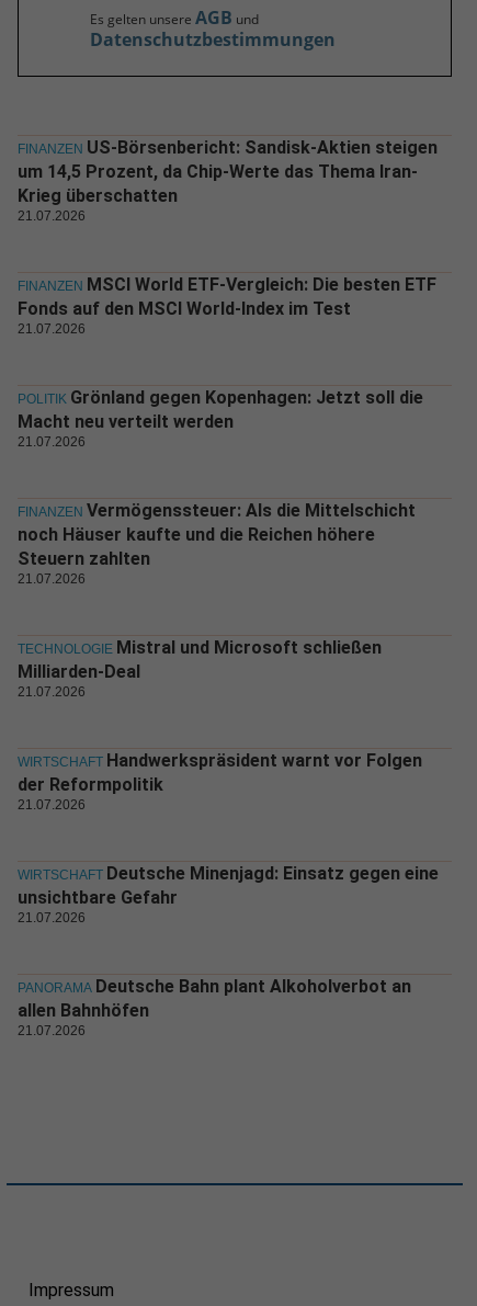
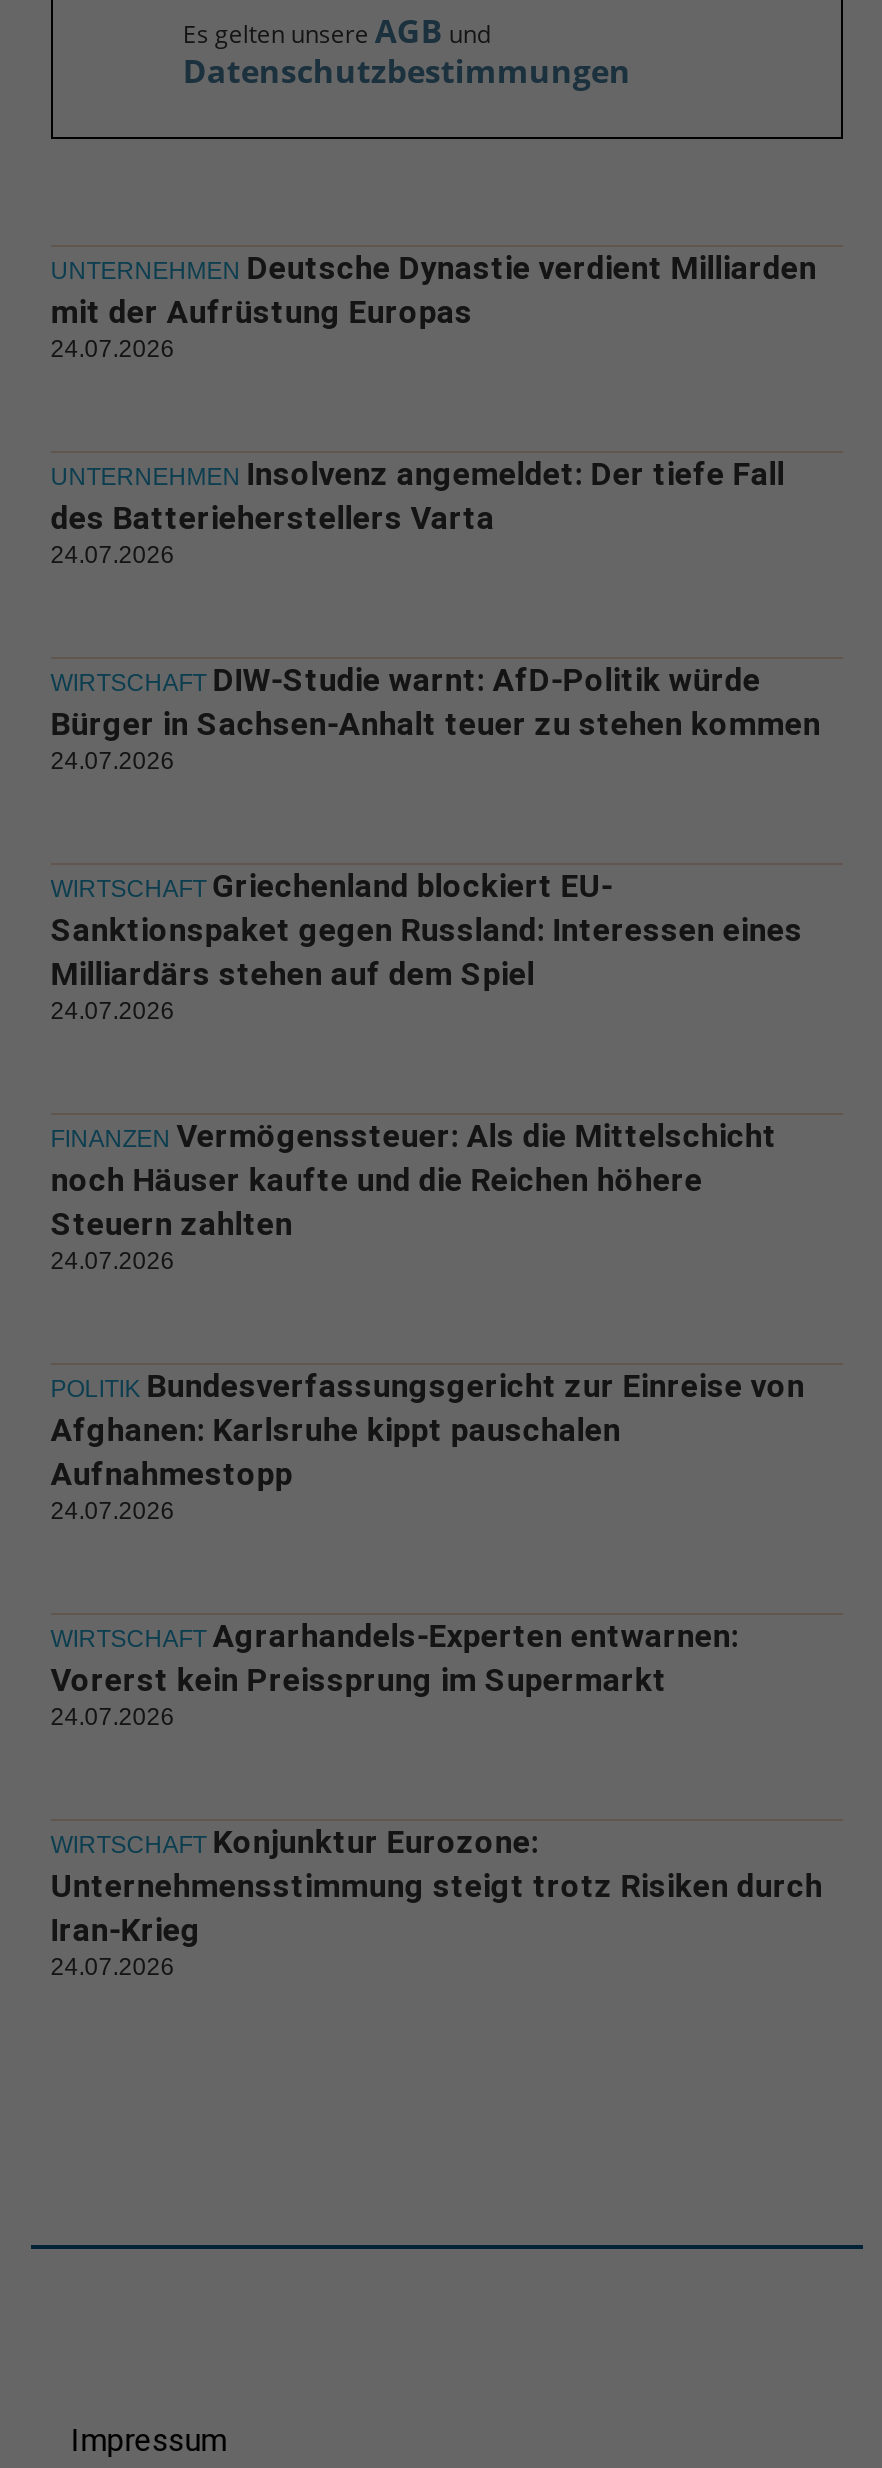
- FINANZEN US-Börsenbericht: Sandisk-Aktien steigen
- um 14,5 Prozent, da Chip-Werte das Thema Iran-
- Krieg überschatten
- 21.07.2026
- FINANZEN MSCI World ETF-Vergleich: Die besten ETF
- Fonds auf den MSCI World-Index im Test
- 21.07.2026
- POLITIK Grönland gegen Kopenhagen: Jetzt soll die
- Macht neu verteilt werden
- 21.07.2026
+ UNTERNEHMEN Deutsche Dynastie verdient Milliarden
+ mit der Aufrüstung Europas
+ 24.07.2026
+ UNTERNEHMEN Insolvenz angemeldet: Der tiefe Fall
+ des Batterieherstellers Varta
+ 24.07.2026
+ WIRTSCHAFT DIW-Studie warnt: AfD-Politik würde
+ Bürger in Sachsen-Anhalt teuer zu stehen kommen
+ 24.07.2026
+ WIRTSCHAFT Griechenland blockiert EU-
+ Sanktionspaket gegen Russland: Interessen eines
+ Milliardärs stehen auf dem Spiel
+ 24.07.2026

moved down: FINANZEN Vermögenssteuer: Als die Mittelschicht | noch Häuser kaufte und die Reichen höhere | Steuern zahlten

- 21.07.2026
- TECHNOLOGIE Mistral und Microsoft schließen
- Milliarden-Deal
- 21.07.2026
- WIRTSCHAFT Handwerkspräsident warnt vor Folgen
- der Reformpolitik
- 21.07.2026
- WIRTSCHAFT Deutsche Minenjagd: Einsatz gegen eine
- unsichtbare Gefahr
- 21.07.2026
- PANORAMA Deutsche Bahn plant Alkoholverbot an
- allen Bahnhöfen
- 21.07.2026
+ 24.07.2026
+ POLITIK Bundesverfassungsgericht zur Einreise von
+ Afghanen: Karlsruhe kippt pauschalen
+ Aufnahmestopp
+ 24.07.2026
+ WIRTSCHAFT Agrarhandels-Experten entwarnen:
+ Vorerst kein Preissprung im Supermarkt
+ 24.07.2026
+ WIRTSCHAFT Konjunktur Eurozone:
+ Unternehmensstimmung steigt trotz Risiken durch
+ Iran-Krieg
+ 24.07.2026
